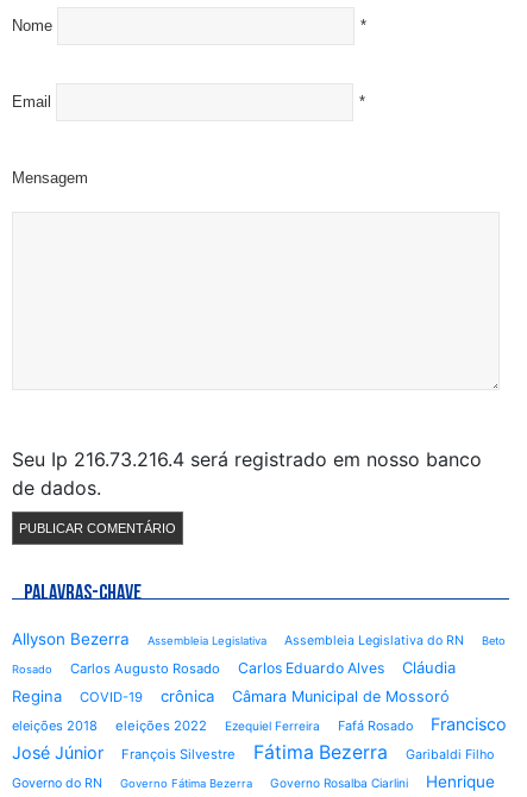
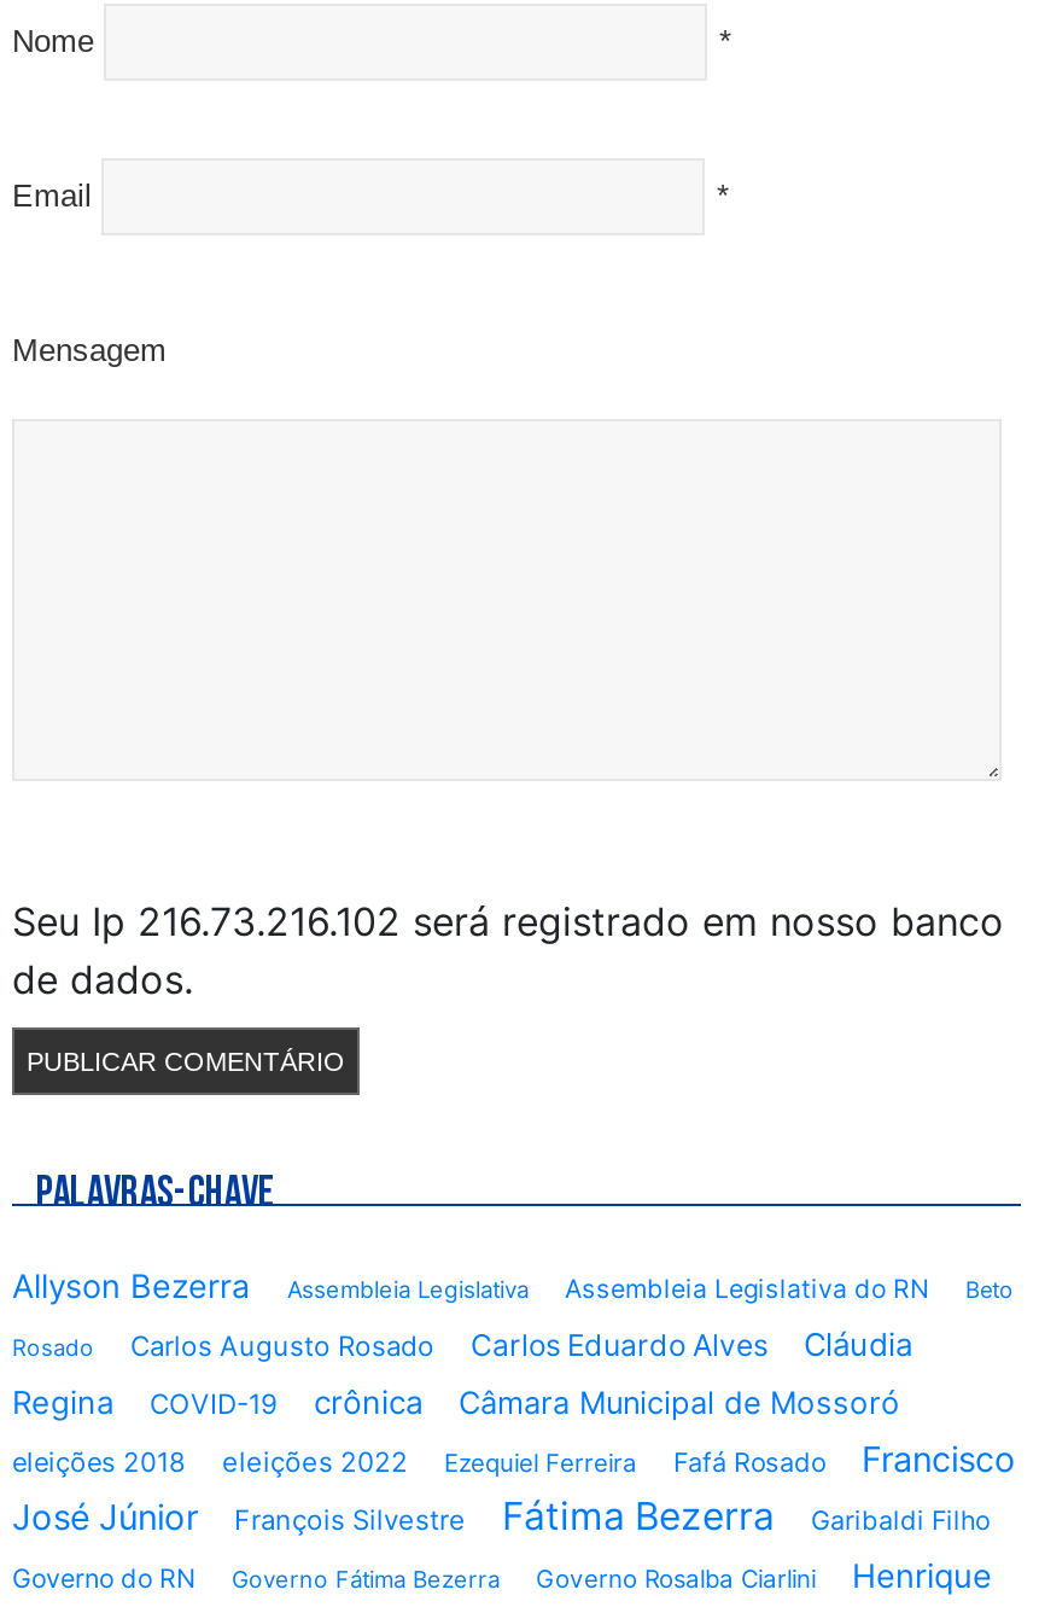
- Seu Ip 216.73.216.4 será registrado em nosso banco
+ Seu Ip 216.73.216.102 será registrado em nosso banco
